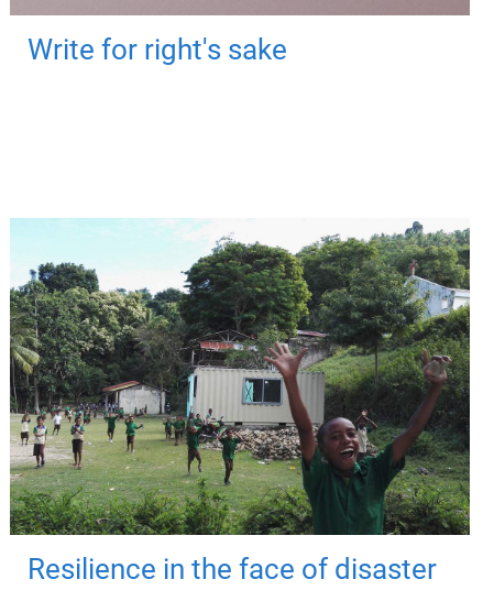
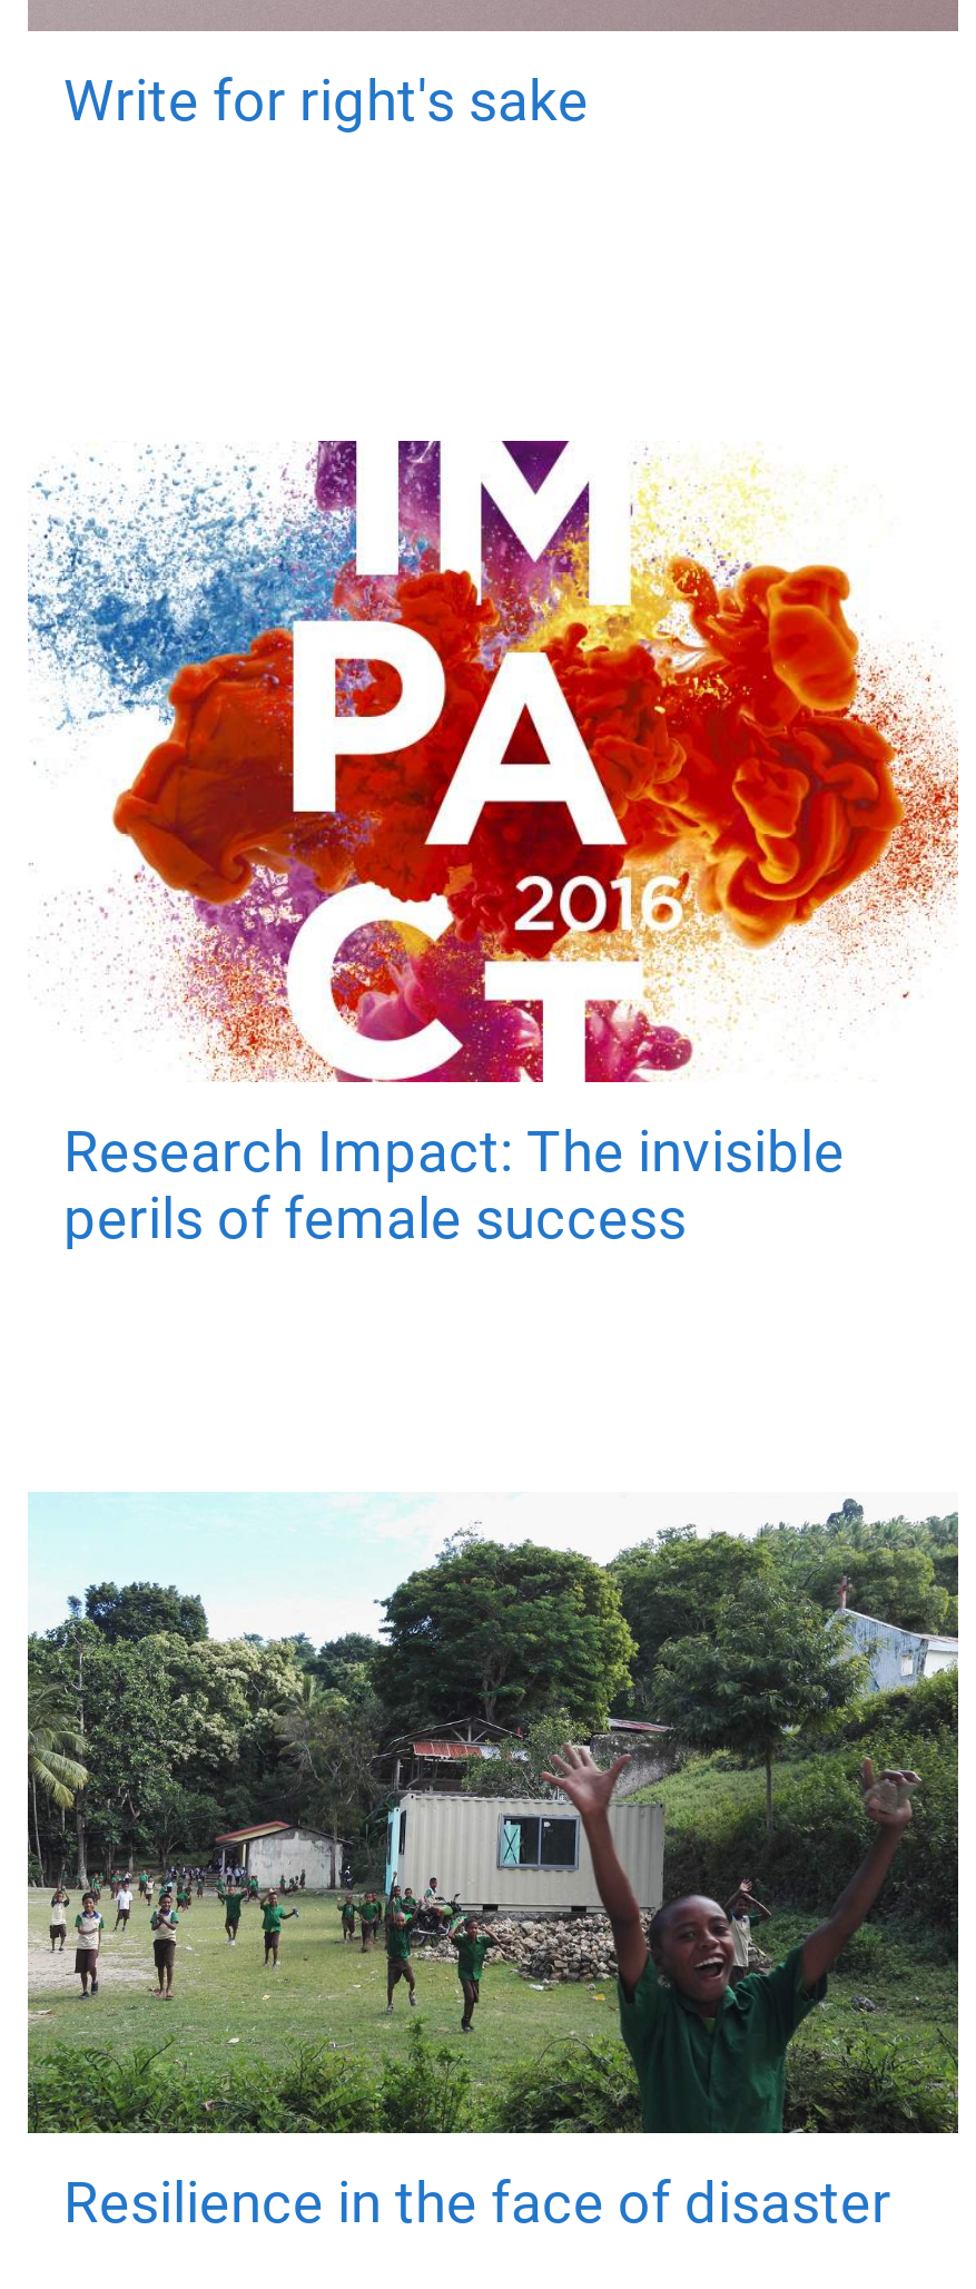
+ [image]
+ Research Impact: The invisible
+ perils of female success
